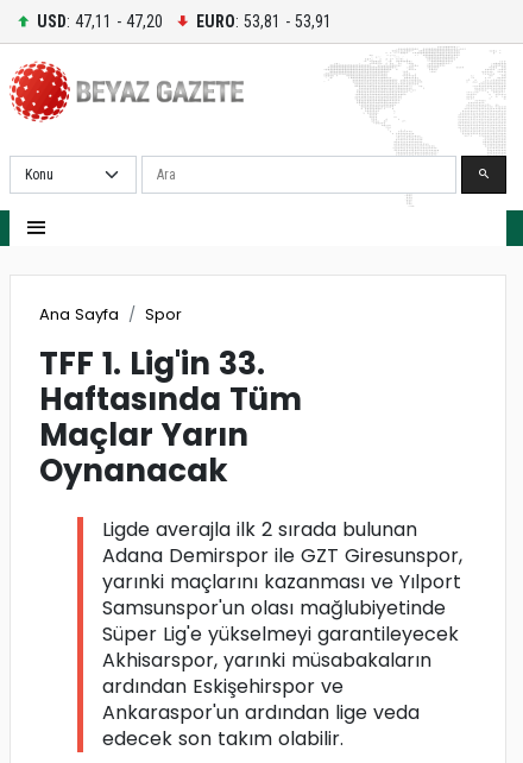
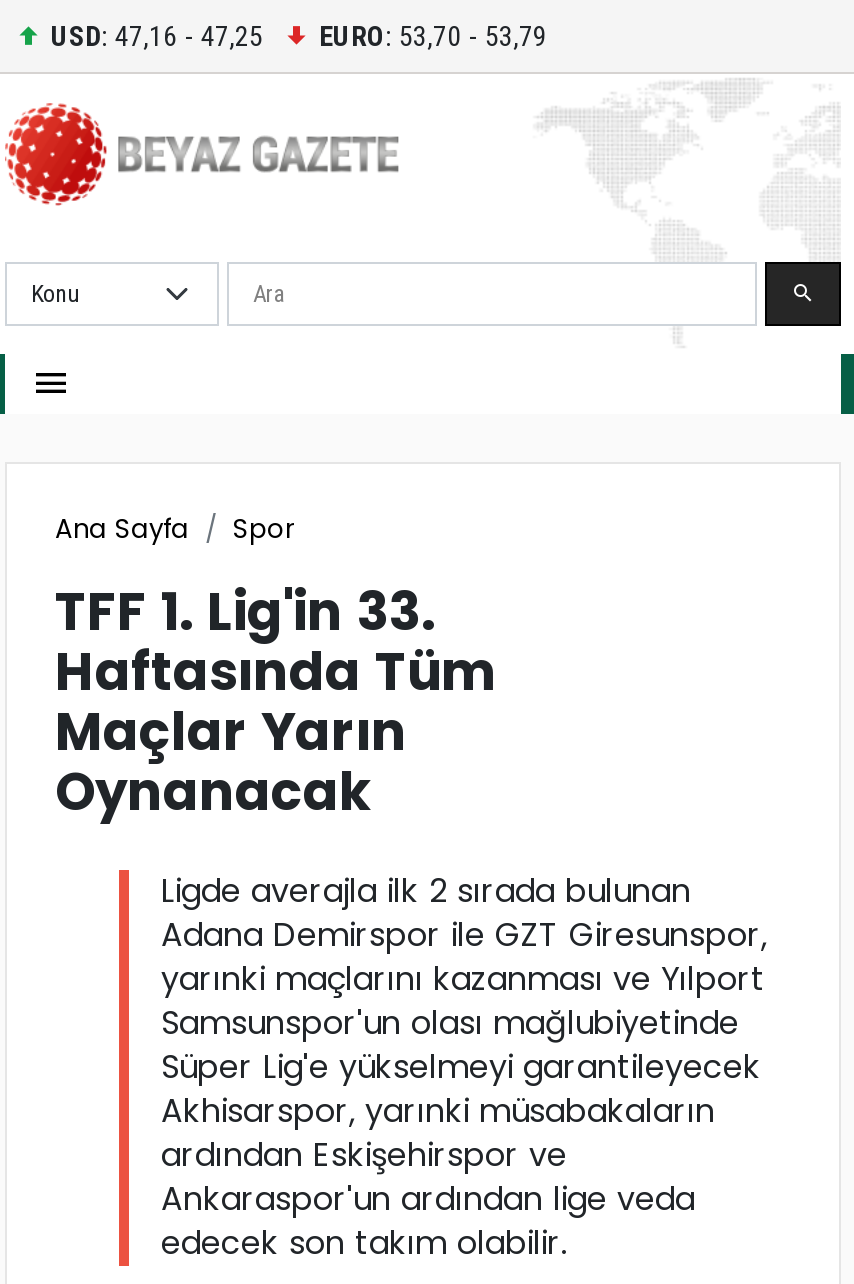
- USD: 47,11 - 47,20
+ USD: 47,16 - 47,25

- EURO: 53,81 - 53,91
+ EURO: 53,70 - 53,79
